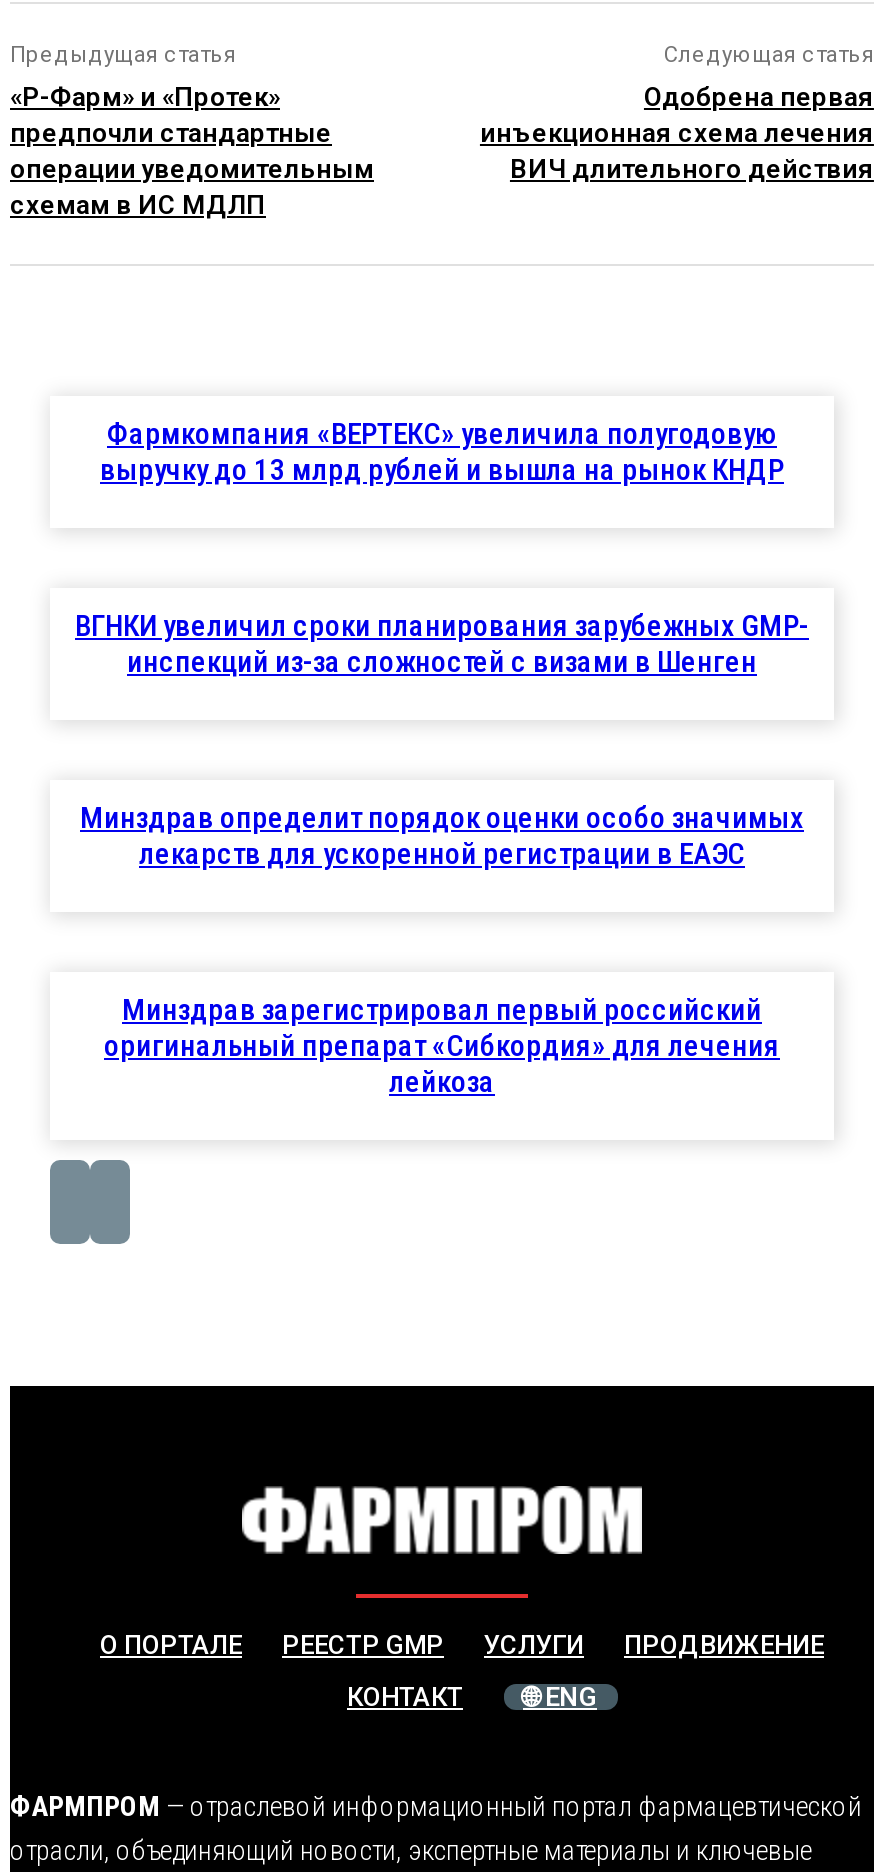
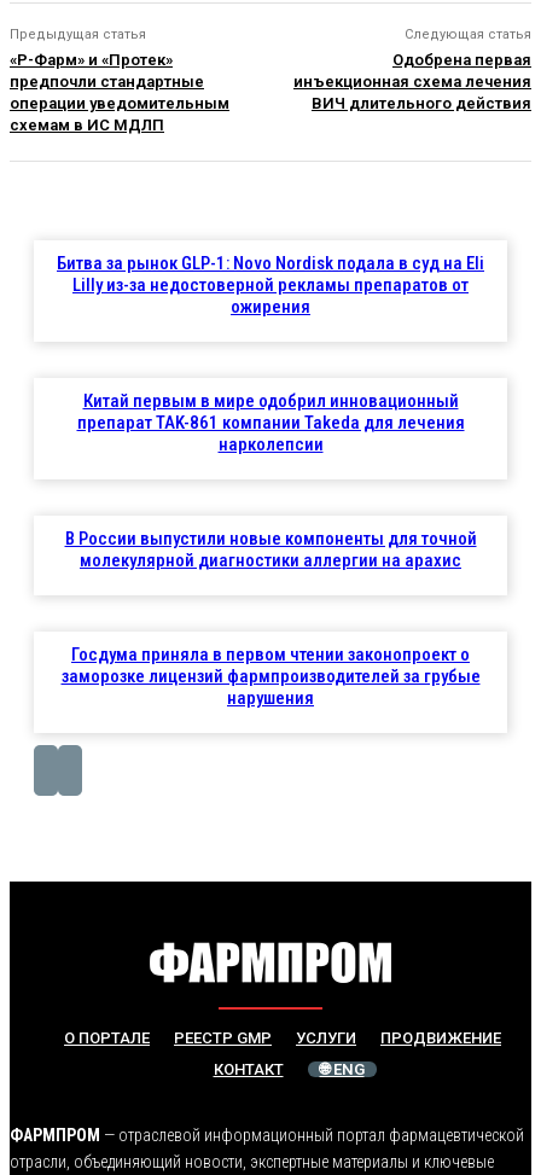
- Фармкомпания «ВЕРТЕКС» увеличила полугодовую
- выручку до 13 млрд рублей и вышла на рынок КНДР
+ Битва за рынок GLP-1: Novo Nordisk подала в суд на Eli
+ Lilly из-за недостоверной рекламы препаратов от
+ ожирения

- ВГНКИ увеличил сроки планирования зарубежных GMP-
- инспекций из-за сложностей с визами в Шенген
+ Китай первым в мире одобрил инновационный
+ препарат TAK-861 компании Takeda для лечения
+ нарколепсии

- Минздрав определит порядок оценки особо значимых
- лекарств для ускоренной регистрации в ЕАЭС
+ В России выпустили новые компоненты для точной
+ молекулярной диагностики аллергии на арахис

- Минздрав зарегистрировал первый российский
- оригинальный препарат «Сибкордия» для лечения
- лейкоза
+ Госдума приняла в первом чтении законопроект о
+ заморозке лицензий фармпроизводителей за грубые
+ нарушения
